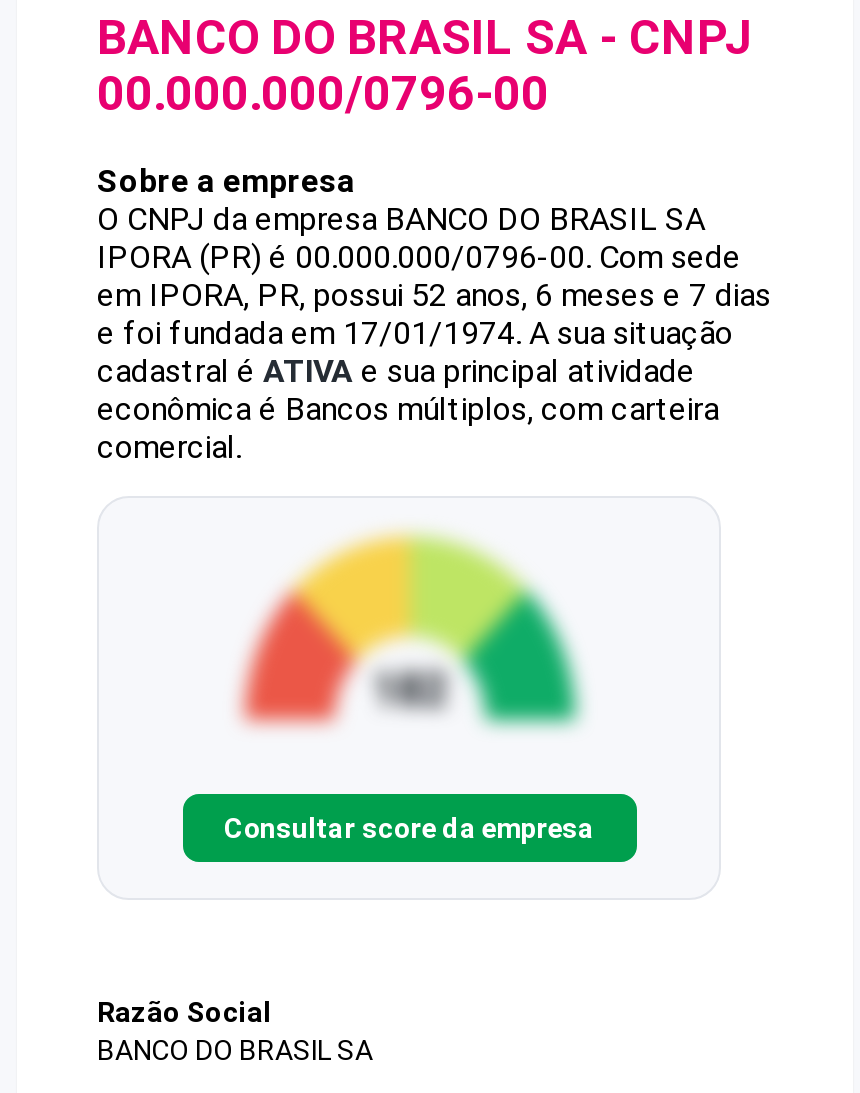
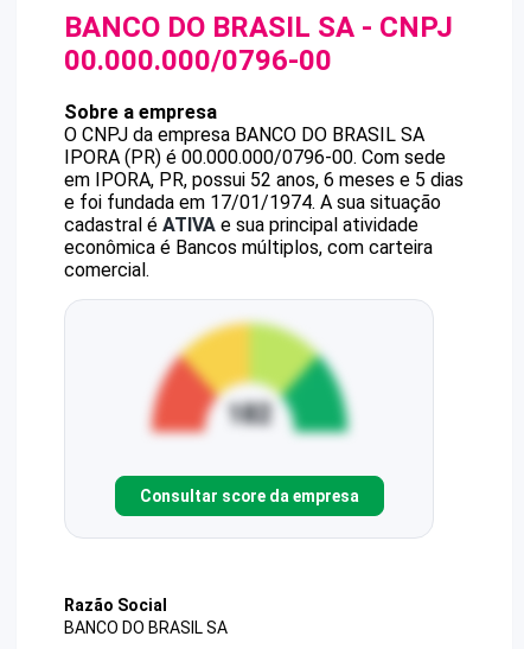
- em IPORA, PR, possui 52 anos, 6 meses e 7 dias
+ em IPORA, PR, possui 52 anos, 6 meses e 5 dias
